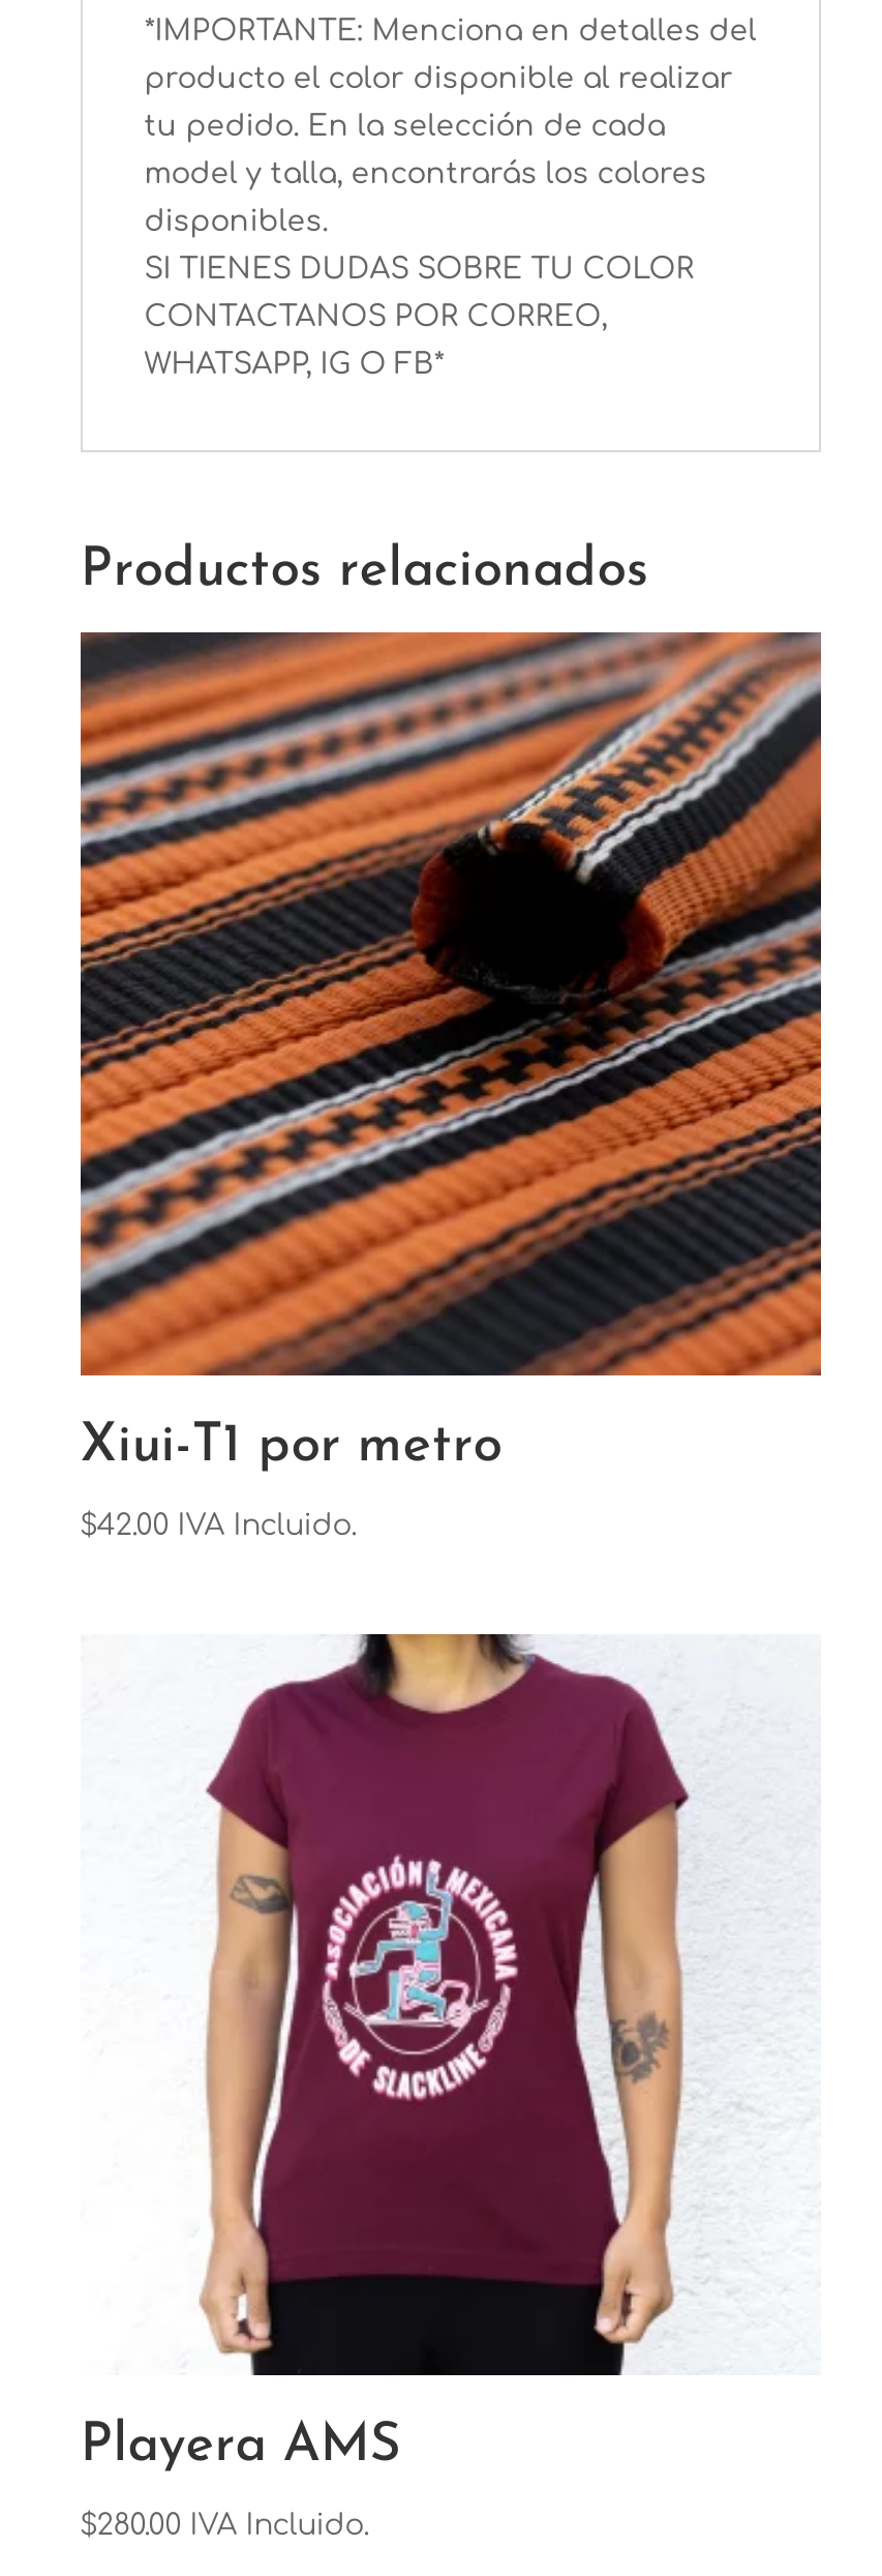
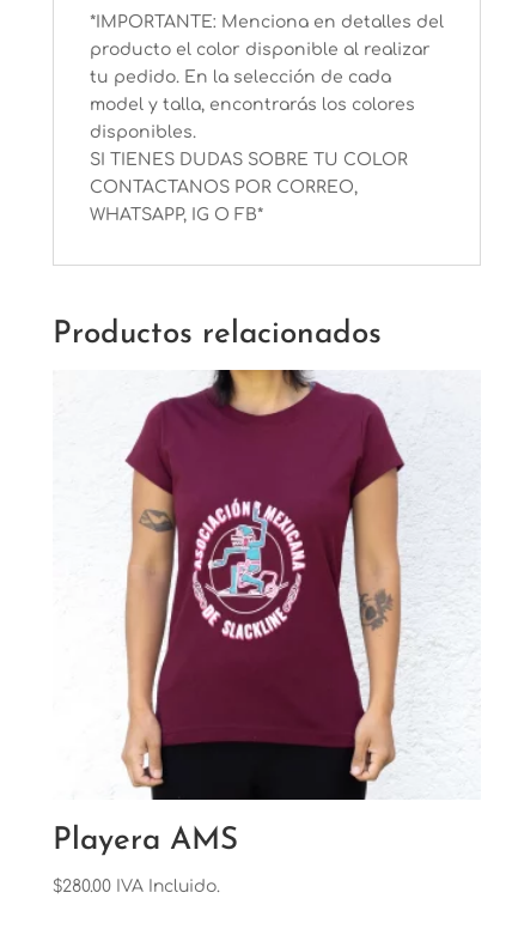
- [image]
- Xiui-T1 por metro
- $42.00 IVA Incluido.
